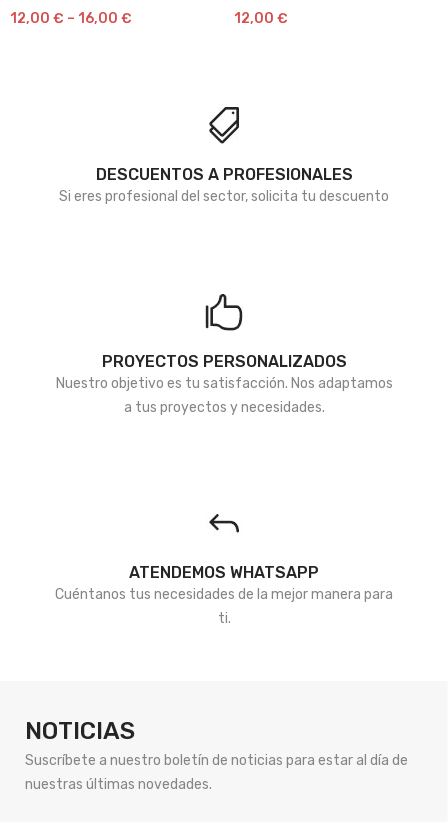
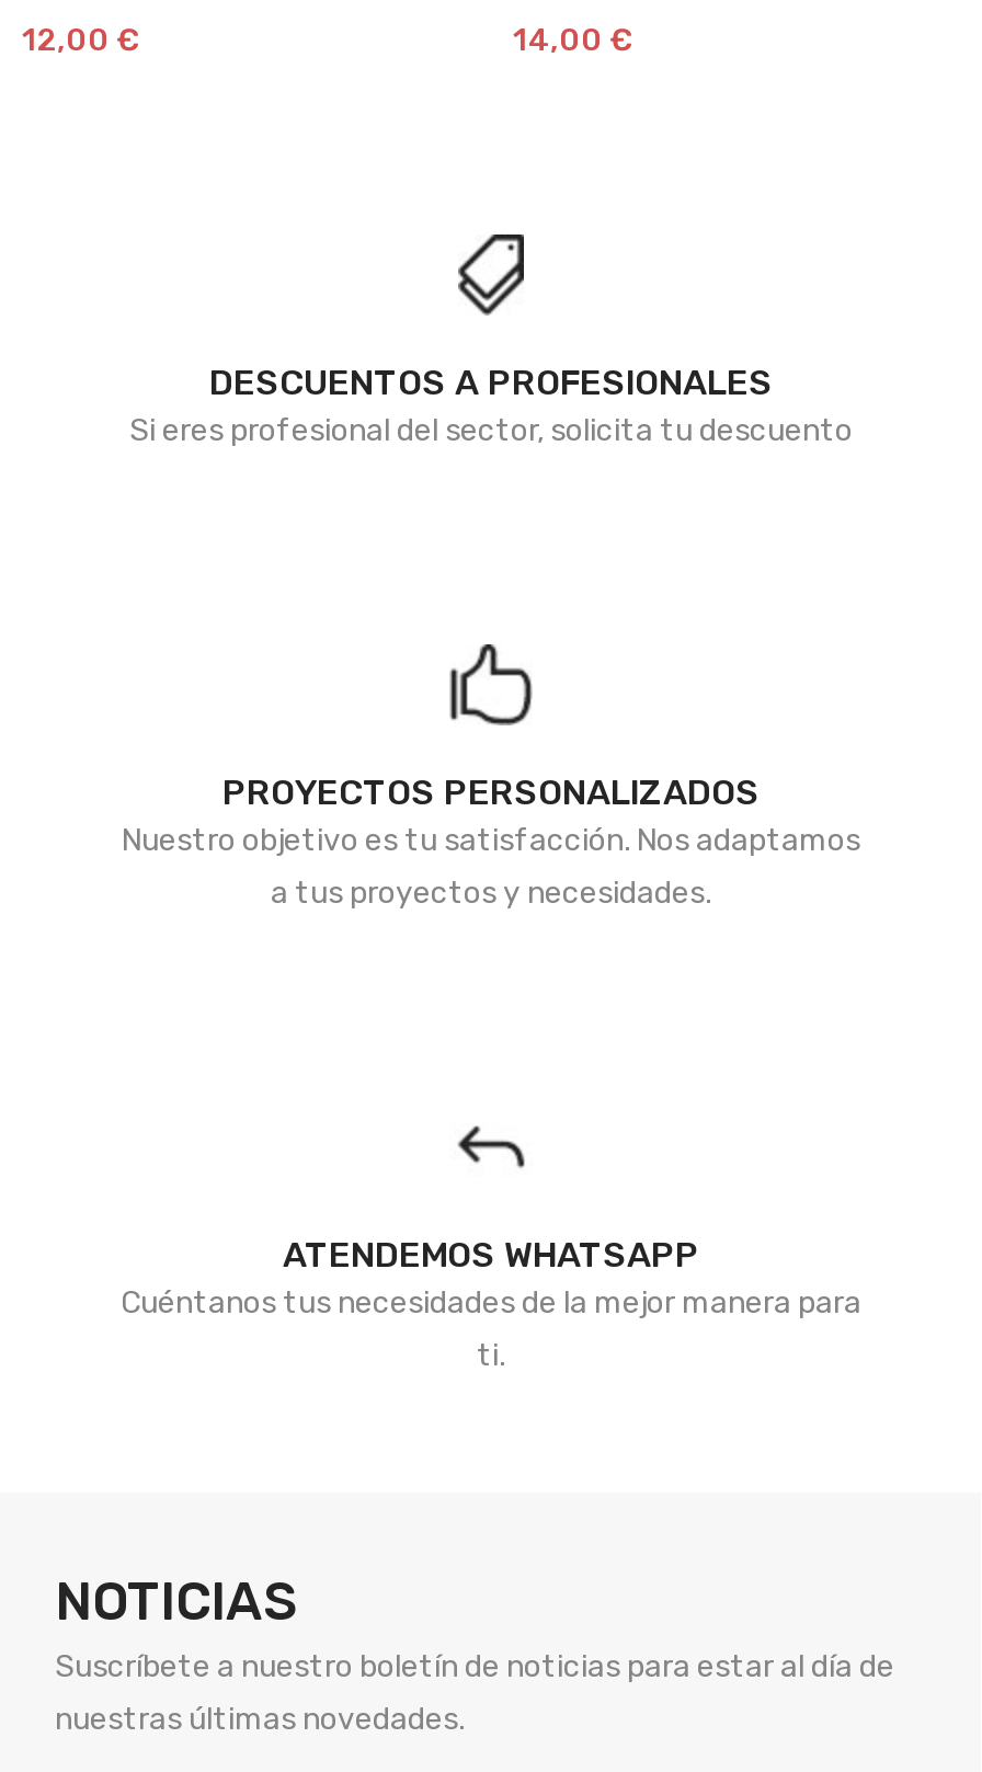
- 12,00 €– 16,00 €
+ 12,00 €

- 12,00 €
+ 14,00 €
